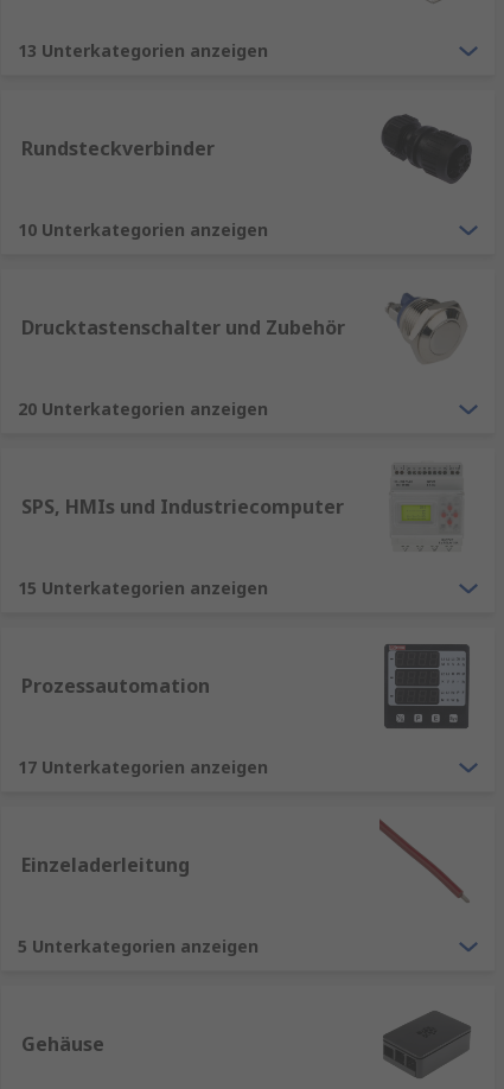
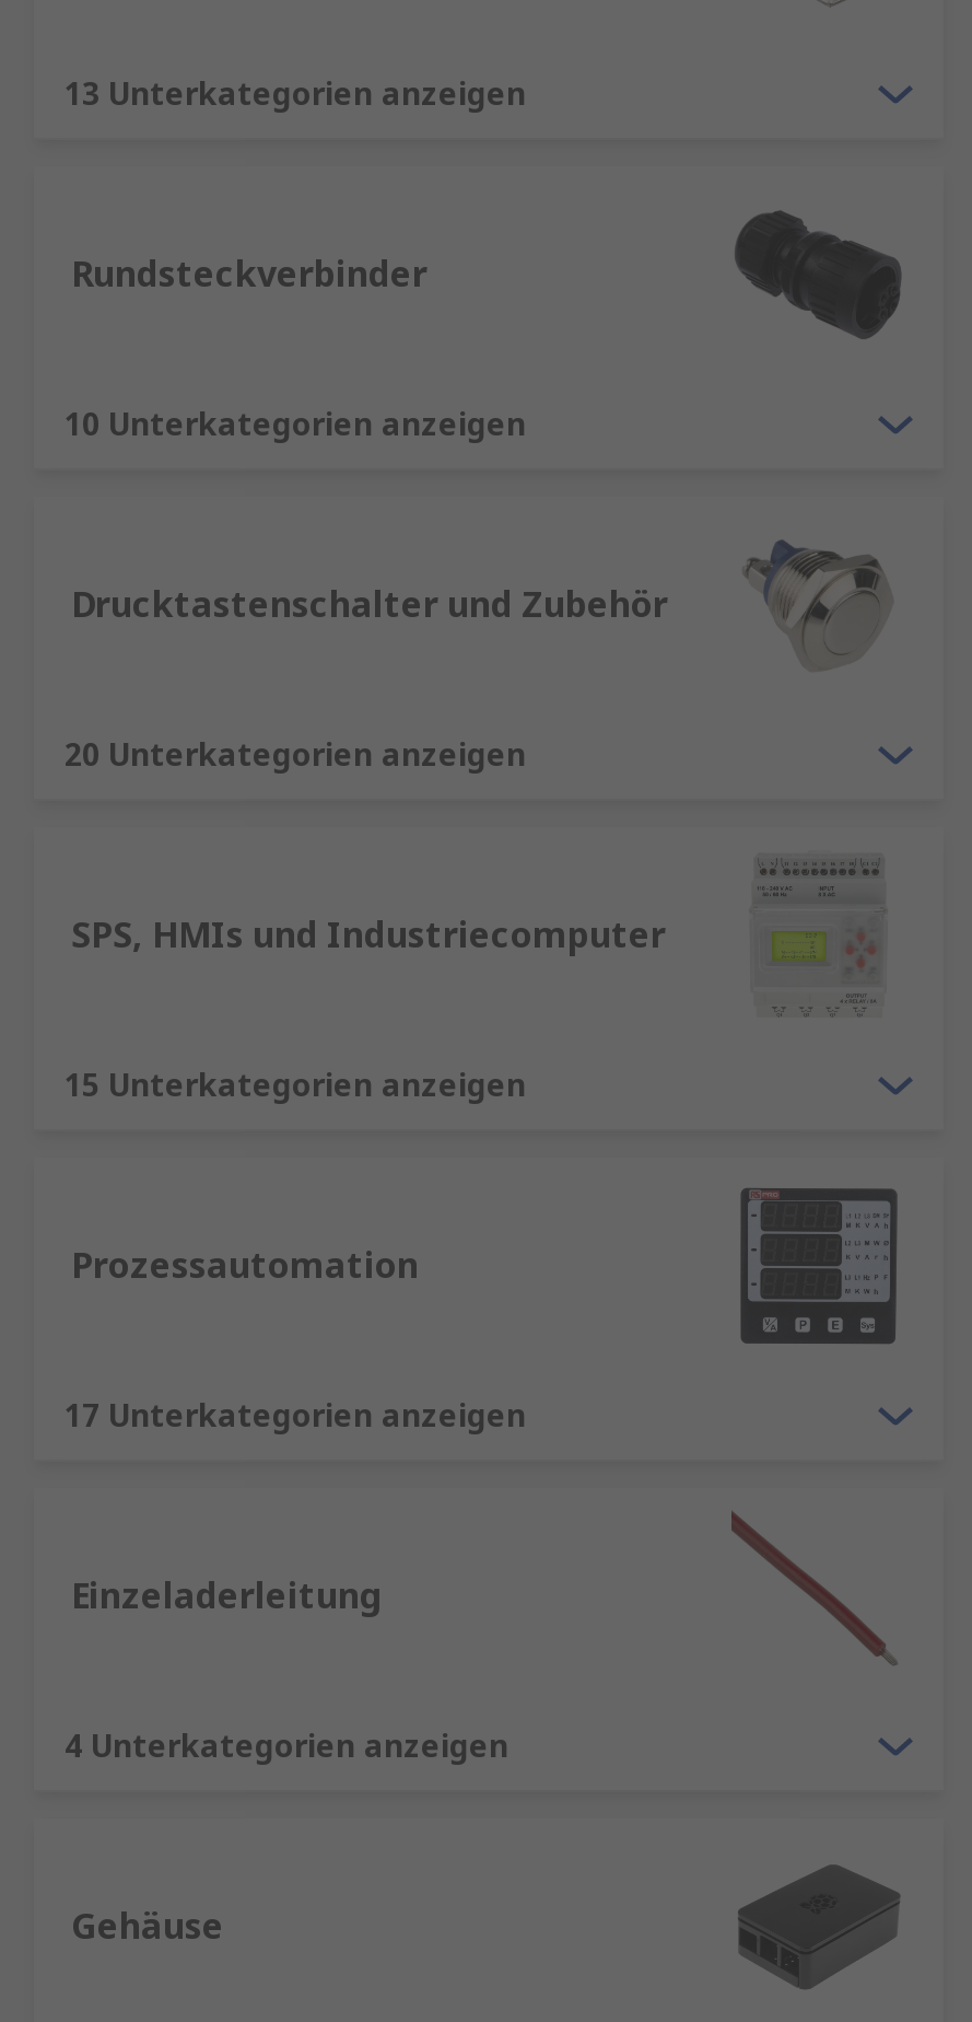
- 5 Unterkategorien anzeigen
+ 4 Unterkategorien anzeigen
